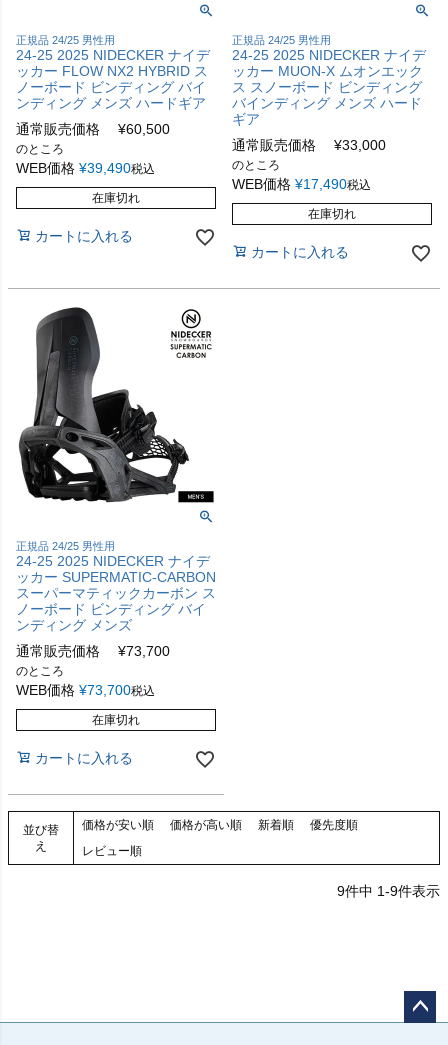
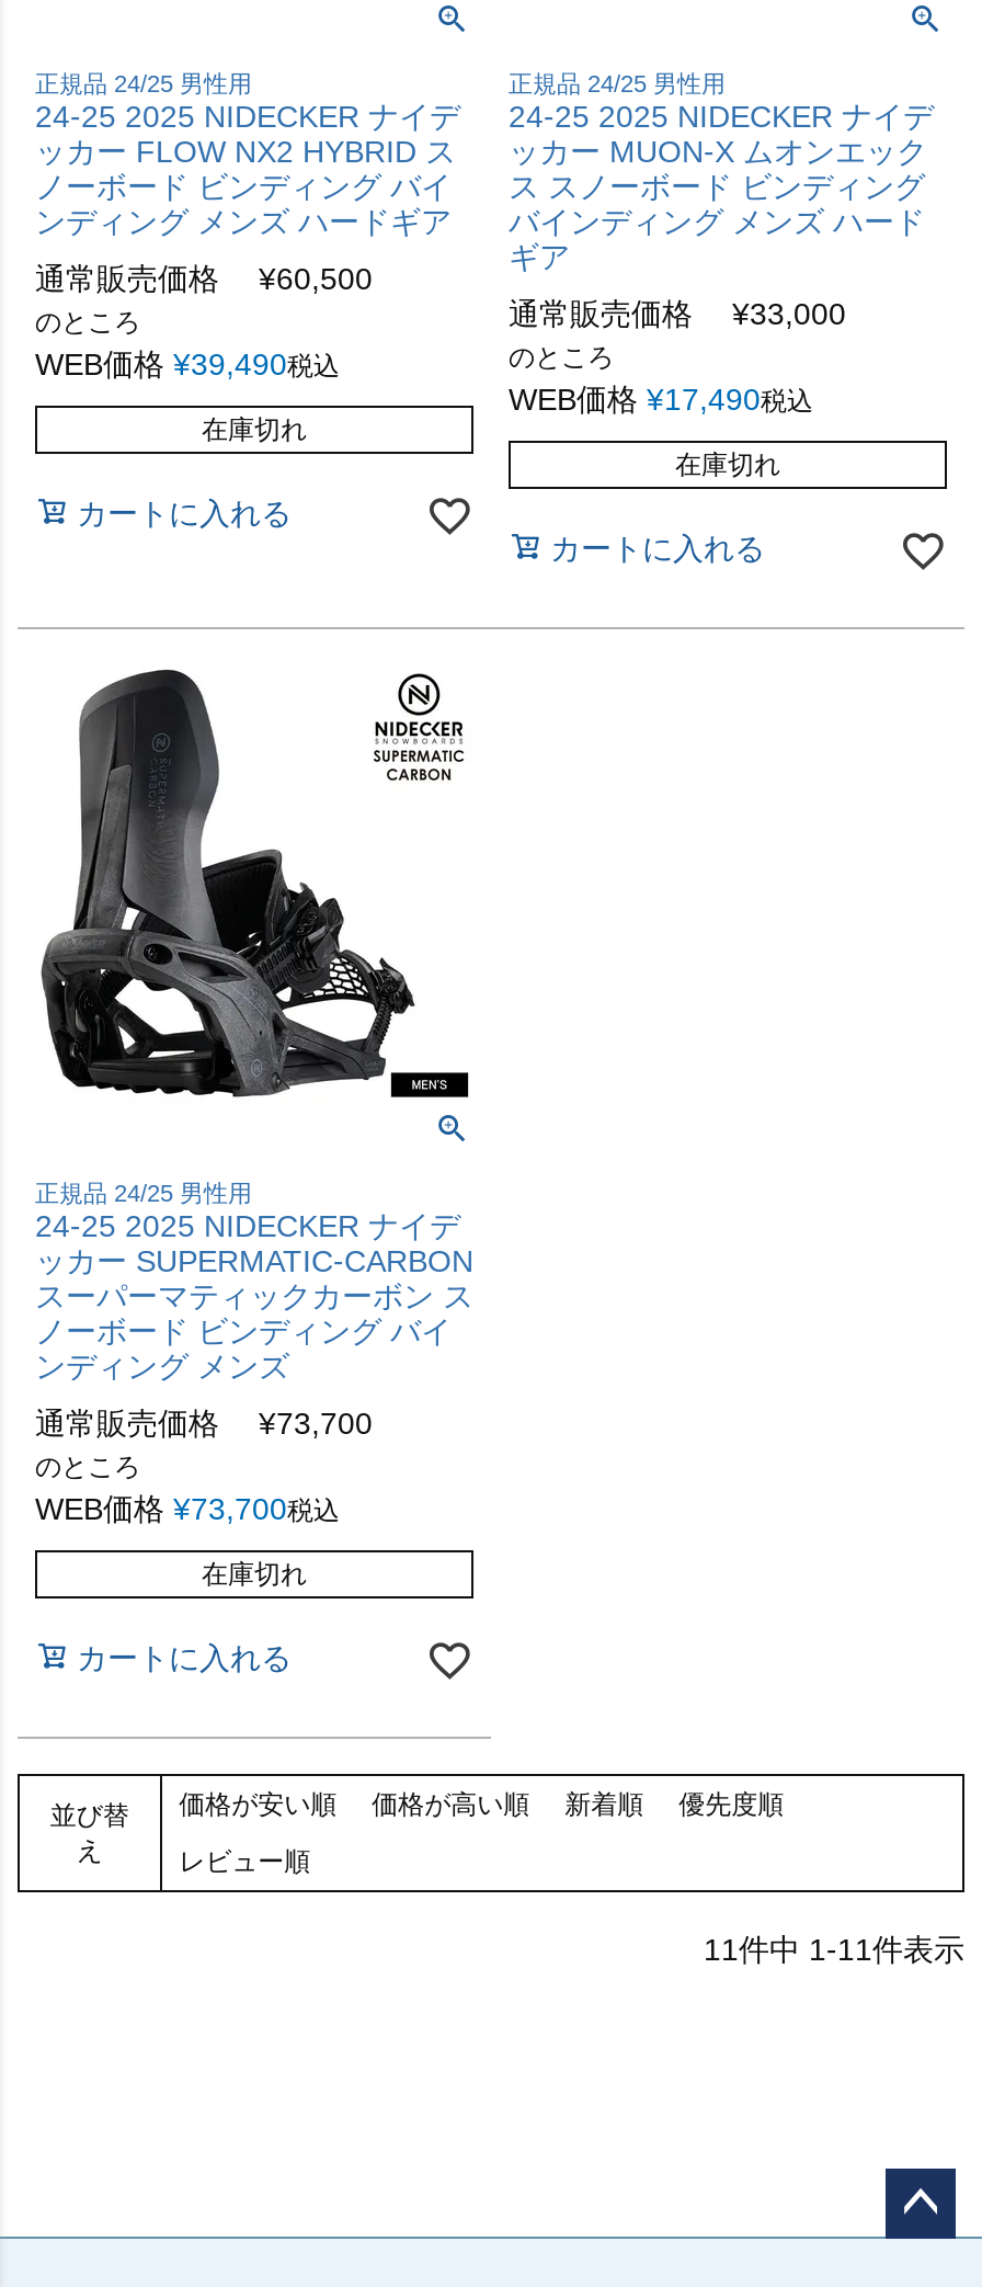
- 9件中 1-9件表示
+ 11件中 1-11件表示
